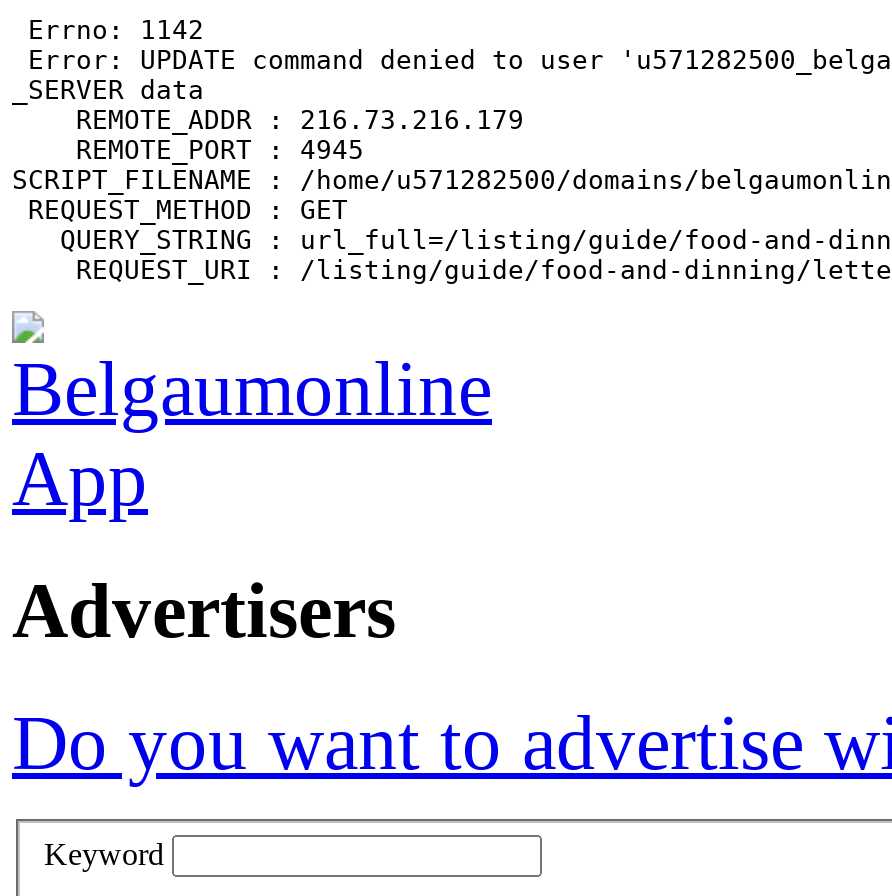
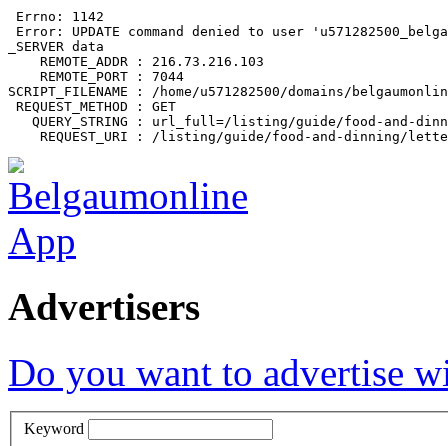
- REMOTE_ADDR : 216.73.216.179
+ REMOTE_ADDR : 216.73.216.103

- REMOTE_PORT : 4945
+ REMOTE_PORT : 7044
